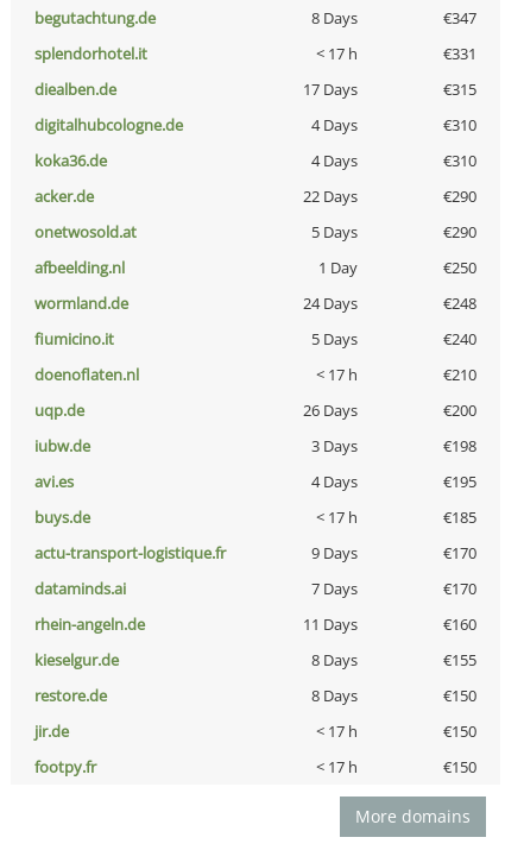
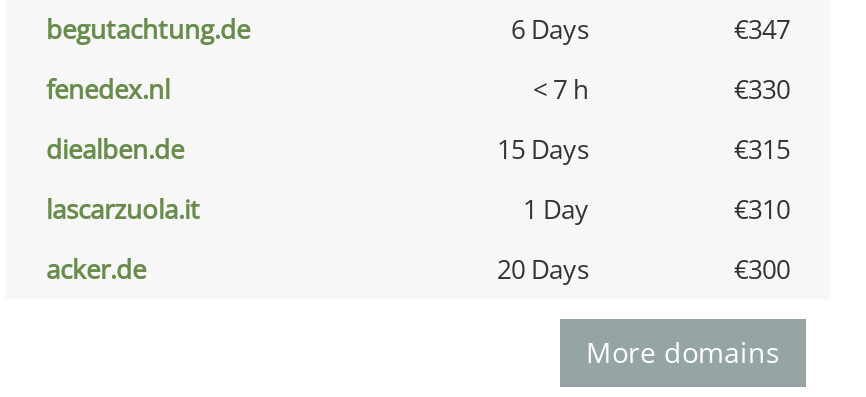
- 8 Days
+ 6 Days

- splendorhotel.it
- < 17 h
- €331
+ fenedex.nl
+ < 7 h
+ €330

- 17 Days
+ 15 Days

- digitalhubcologne.de
- 4 Days
- €310
- koka36.de
- 4 Days
+ lascarzuola.it
+ 1 Day

- 22 Days
- €290
- onetwosold.at
- 5 Days
- €290
- afbeelding.nl
- 1 Day
- €250
- wormland.de
- 24 Days
- €248
- fiumicino.it
- 5 Days
- €240
- doenoflaten.nl
- < 17 h
- €210
- uqp.de
- 26 Days
- €200
- iubw.de
- 3 Days
- €198
- avi.es
- 4 Days
- €195
- buys.de
- < 17 h
- €185
- actu-transport-logistique.fr
- 9 Days
- €170
- dataminds.ai
- 7 Days
- €170
- rhein-angeln.de
- 11 Days
- €160
- kieselgur.de
- 8 Days
- €155
- restore.de
- 8 Days
- €150
- jir.de
- < 17 h
- €150
- footpy.fr
- < 17 h
- €150
+ 20 Days
+ €300
